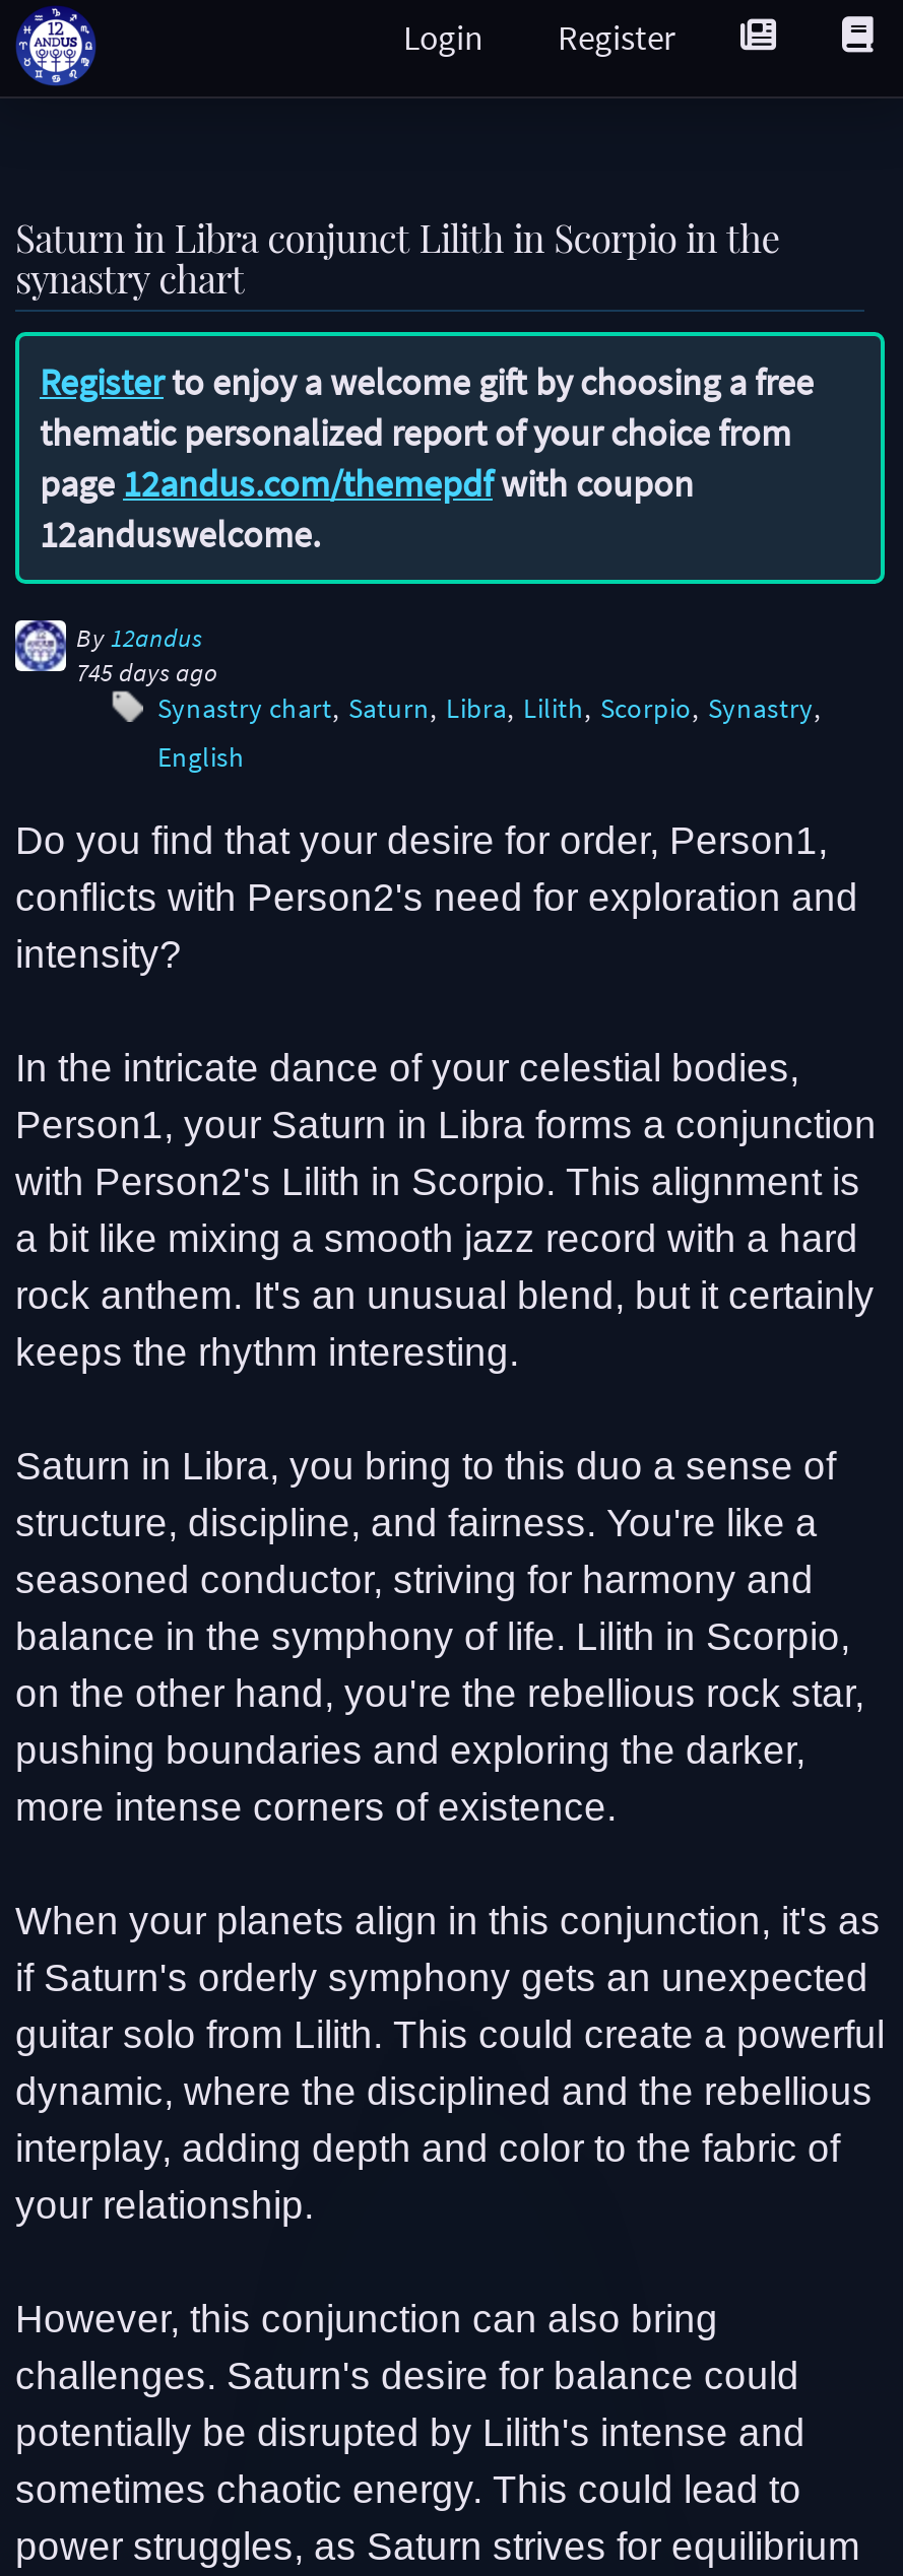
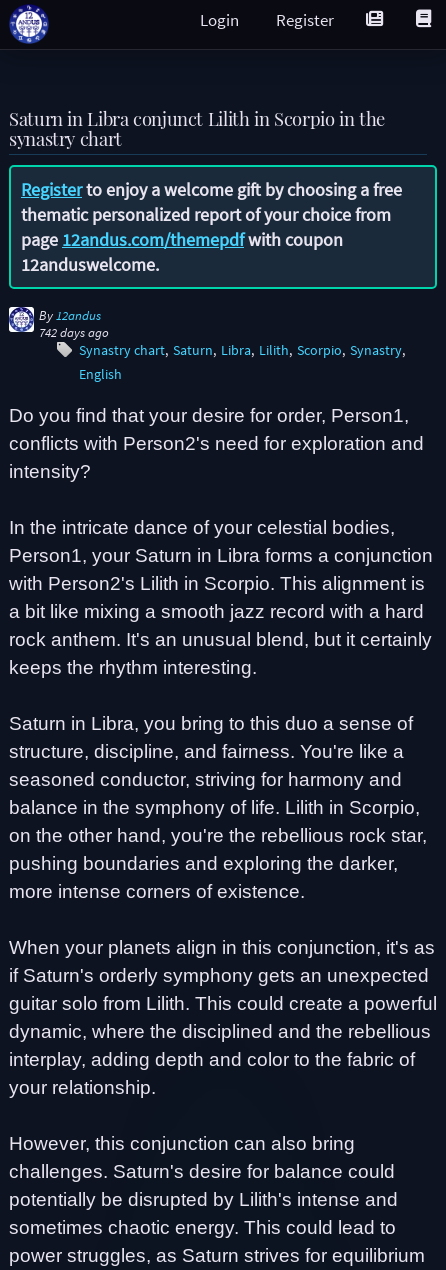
- 745 days ago
+ 742 days ago
